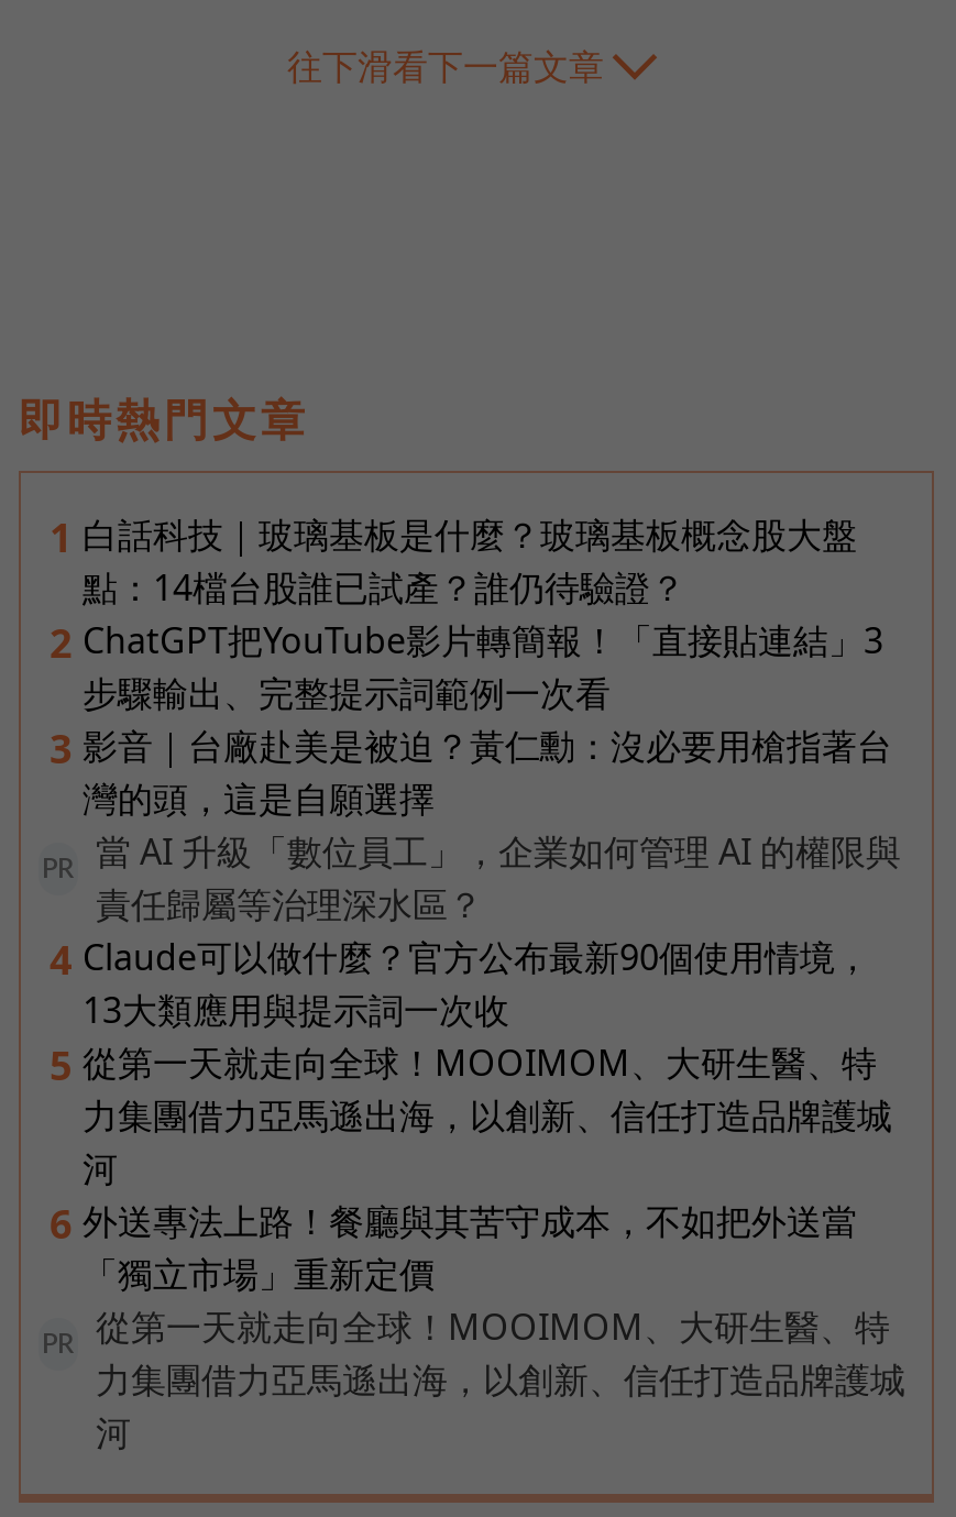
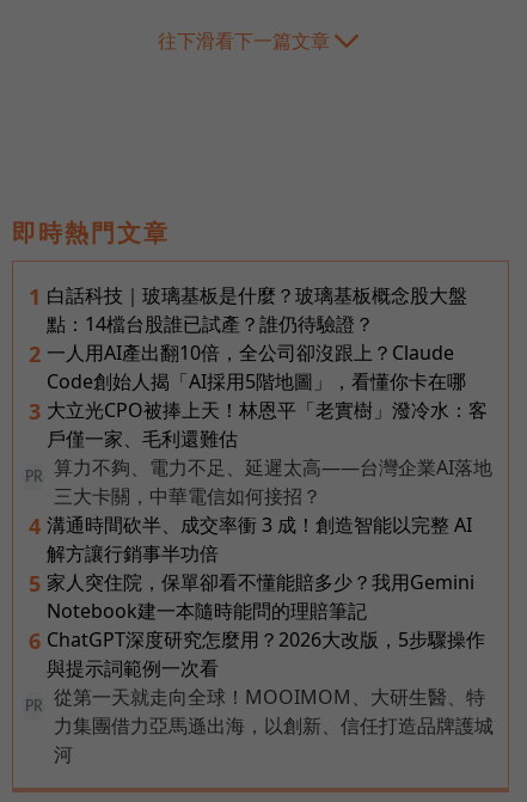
- 2 ChatGPT把YouTube影片轉簡報！「直接貼連結」3
- 步驟輸出、完整提示詞範例一次看
- 3 影音｜台廠赴美是被迫？黃仁勳：沒必要用槍指著台
- 灣的頭，這是自願選擇
+ 2 一人用AI產出翻10倍，全公司卻沒跟上？Claude
+ Code創始人揭「AI採用5階地圖」，看懂你卡在哪
+ 3 大立光CPO被捧上天！林恩平「老實樹」潑冷水：客
+ 戶僅一家、毛利還難估

- 當 AI 升級「數位員工」，企業如何管理 AI 的權限與
- 責任歸屬等治理深水區？
- 4 Claude可以做什麼？官方公布最新90個使用情境，
- 13大類應用與提示詞一次收
- 5 從第一天就走向全球！MOOIMOM、大研生醫、特
- 力集團借力亞馬遜出海，以創新、信任打造品牌護城
- 河
- 6 外送專法上路！餐廳與其苦守成本，不如把外送當
- 「獨立市場」重新定價
+ 算力不夠、電力不足、延遲太高——台灣企業AI落地
+ 三大卡關，中華電信如何接招？
+ 4 溝通時間砍半、成交率衝 3 成！創造智能以完整 AI
+ 解方讓行銷事半功倍
+ 5 家人突住院，保單卻看不懂能賠多少？我用Gemini
+ Notebook建一本隨時能問的理賠筆記
+ 6 ChatGPT深度研究怎麼用？2026大改版，5步驟操作
+ 與提示詞範例一次看
